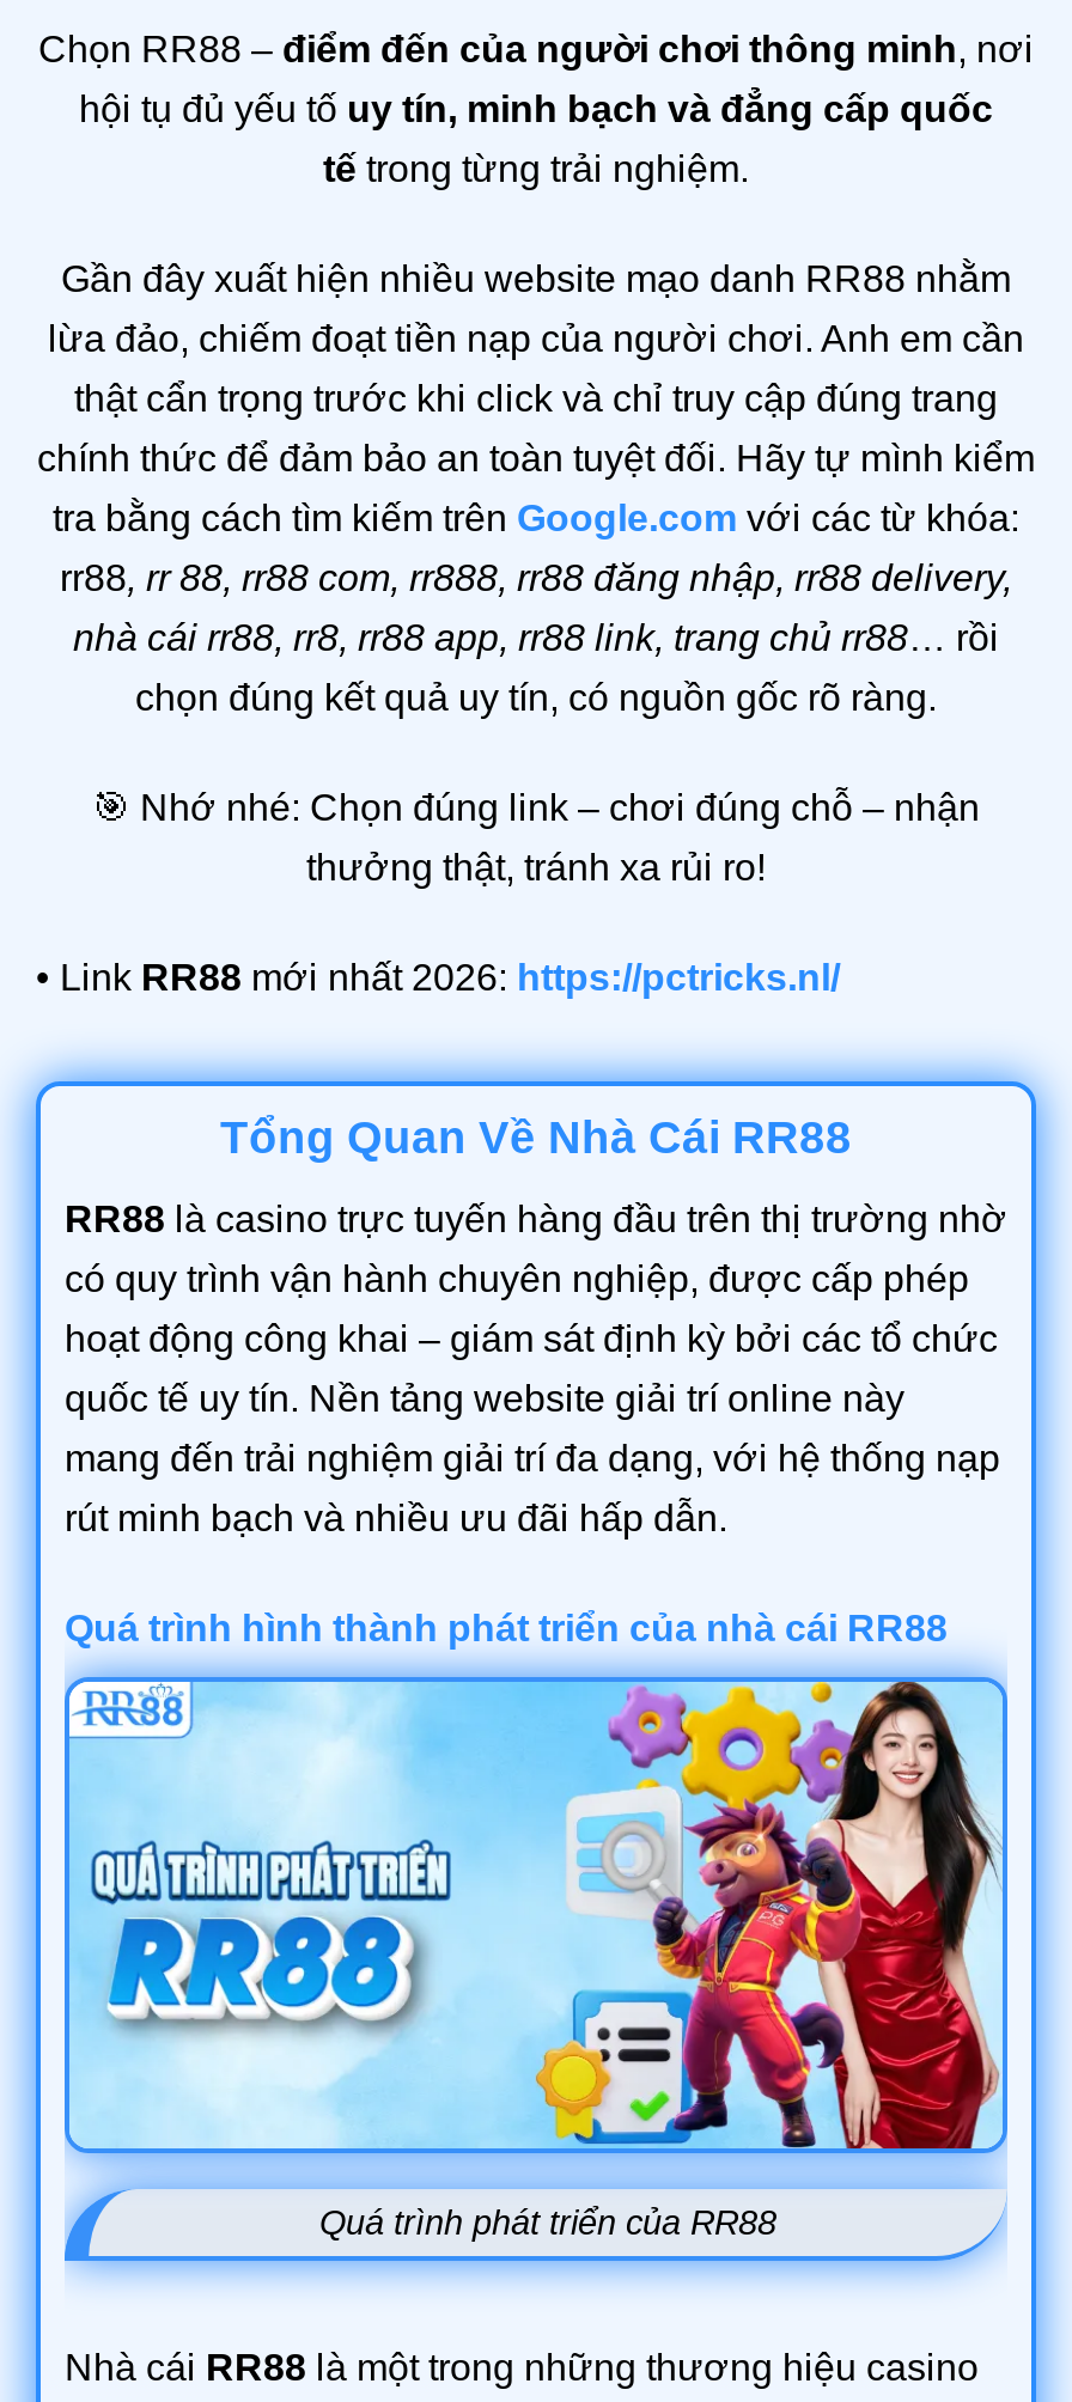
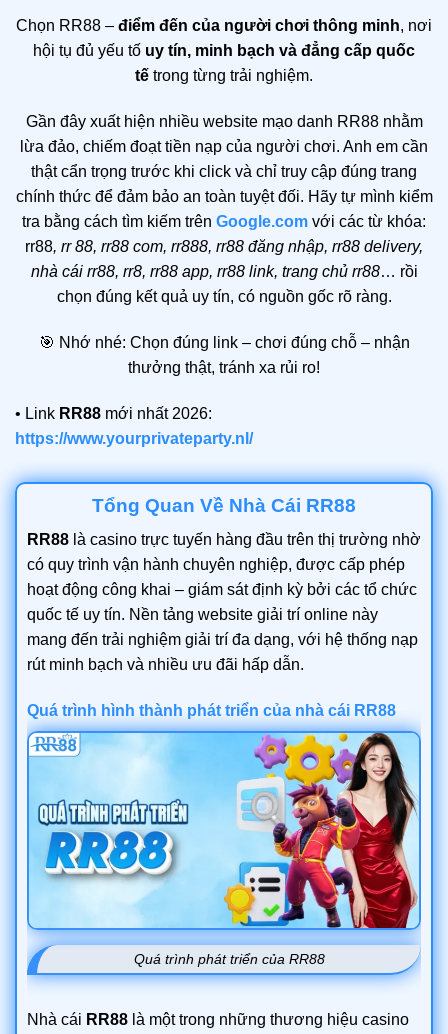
- • Link RR88 mới nhất 2026: https://pctricks.nl/
+ • Link RR88 mới nhất 2026:
+ https://www.yourprivateparty.nl/
